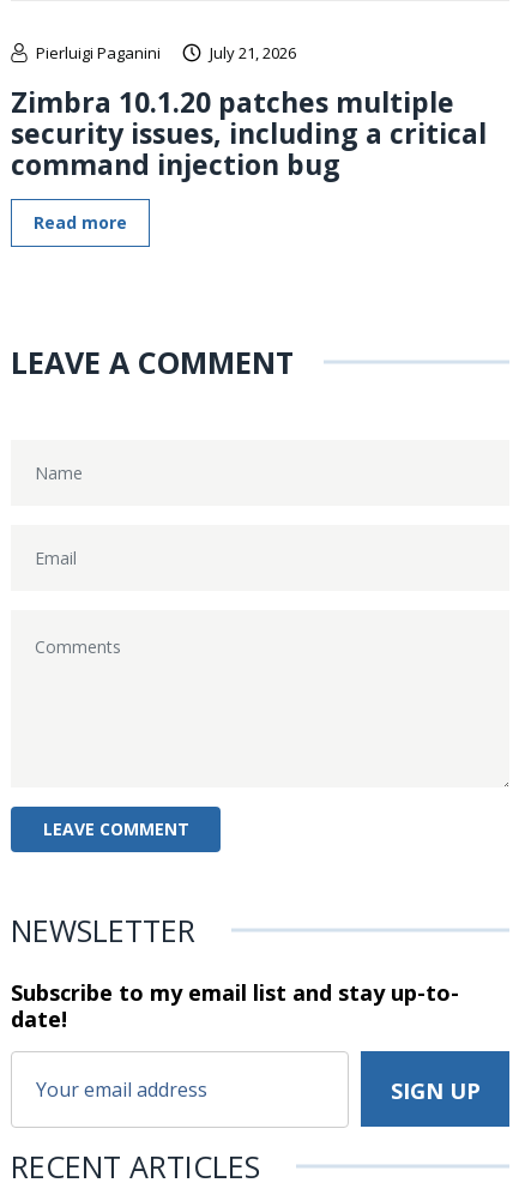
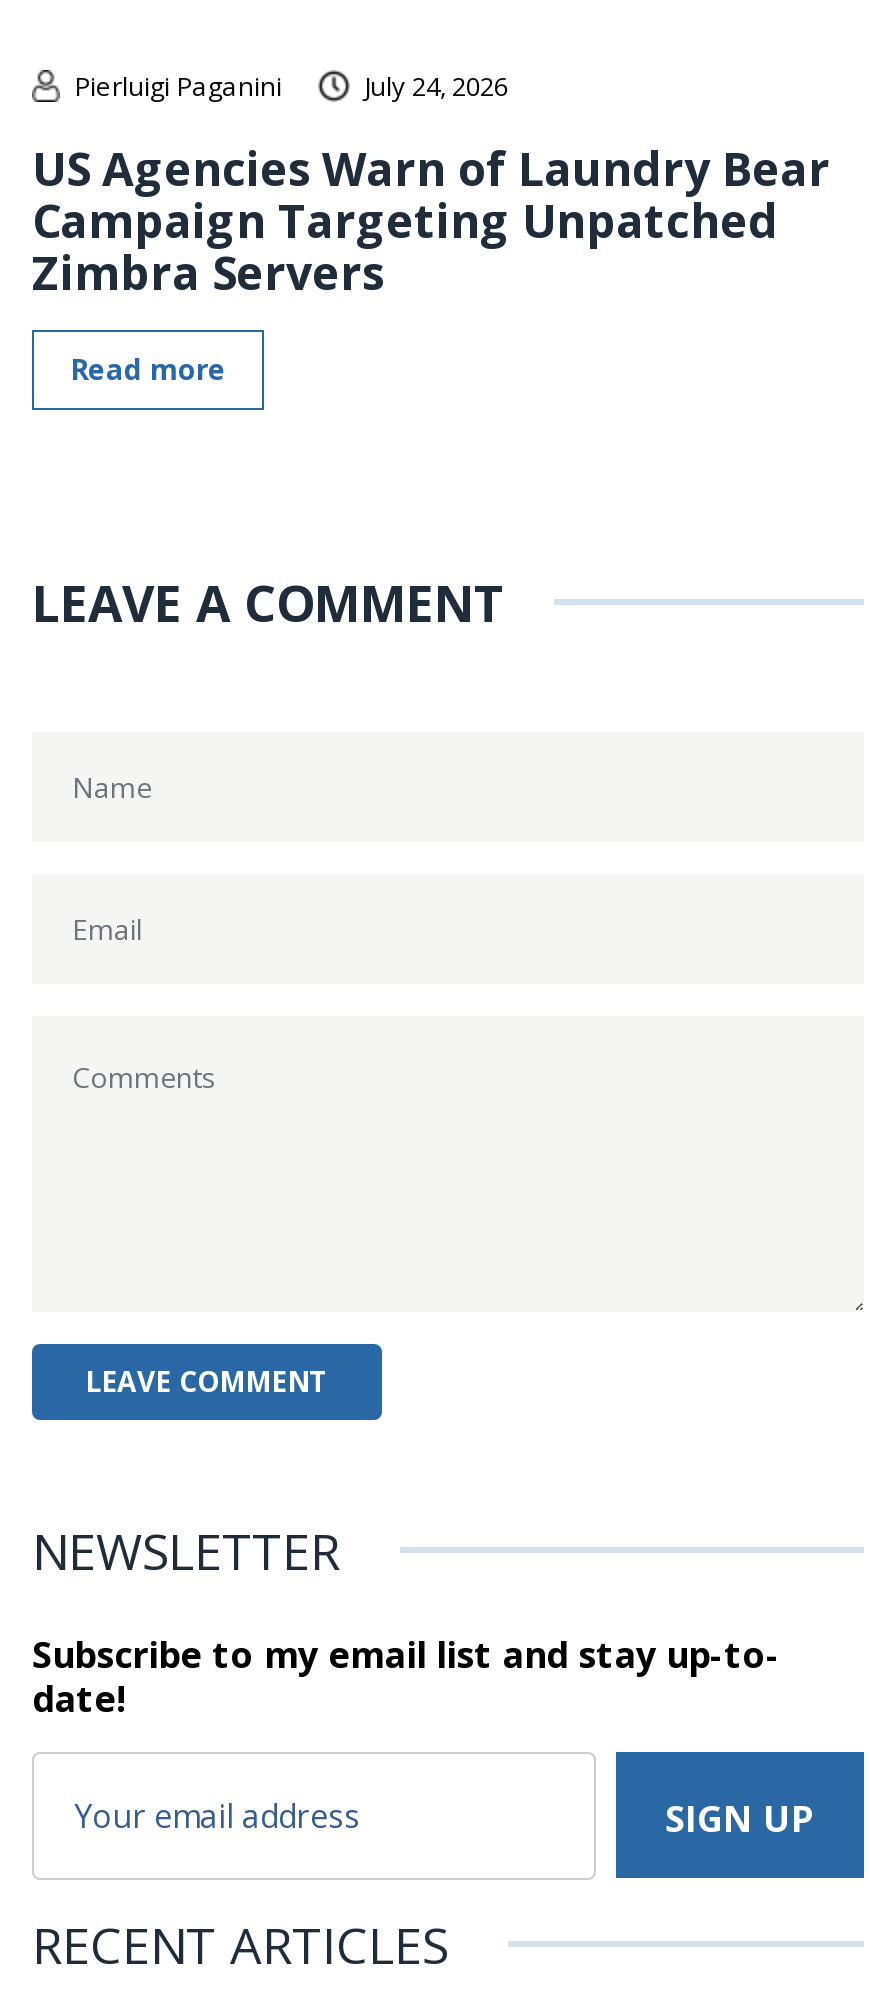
- July 21, 2026
+ July 24, 2026

- Zimbra 10.1.20 patches multiple
- security issues, including a critical
- command injection bug
+ US Agencies Warn of Laundry Bear
+ Campaign Targeting Unpatched
+ Zimbra Servers
